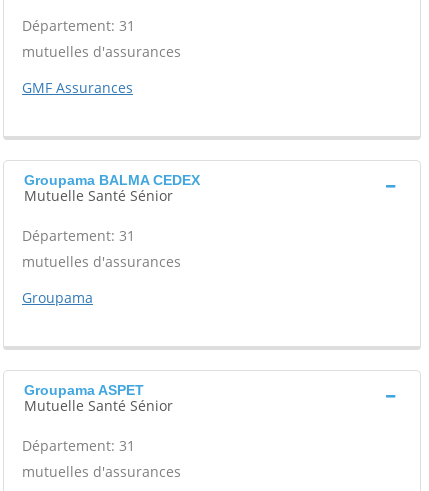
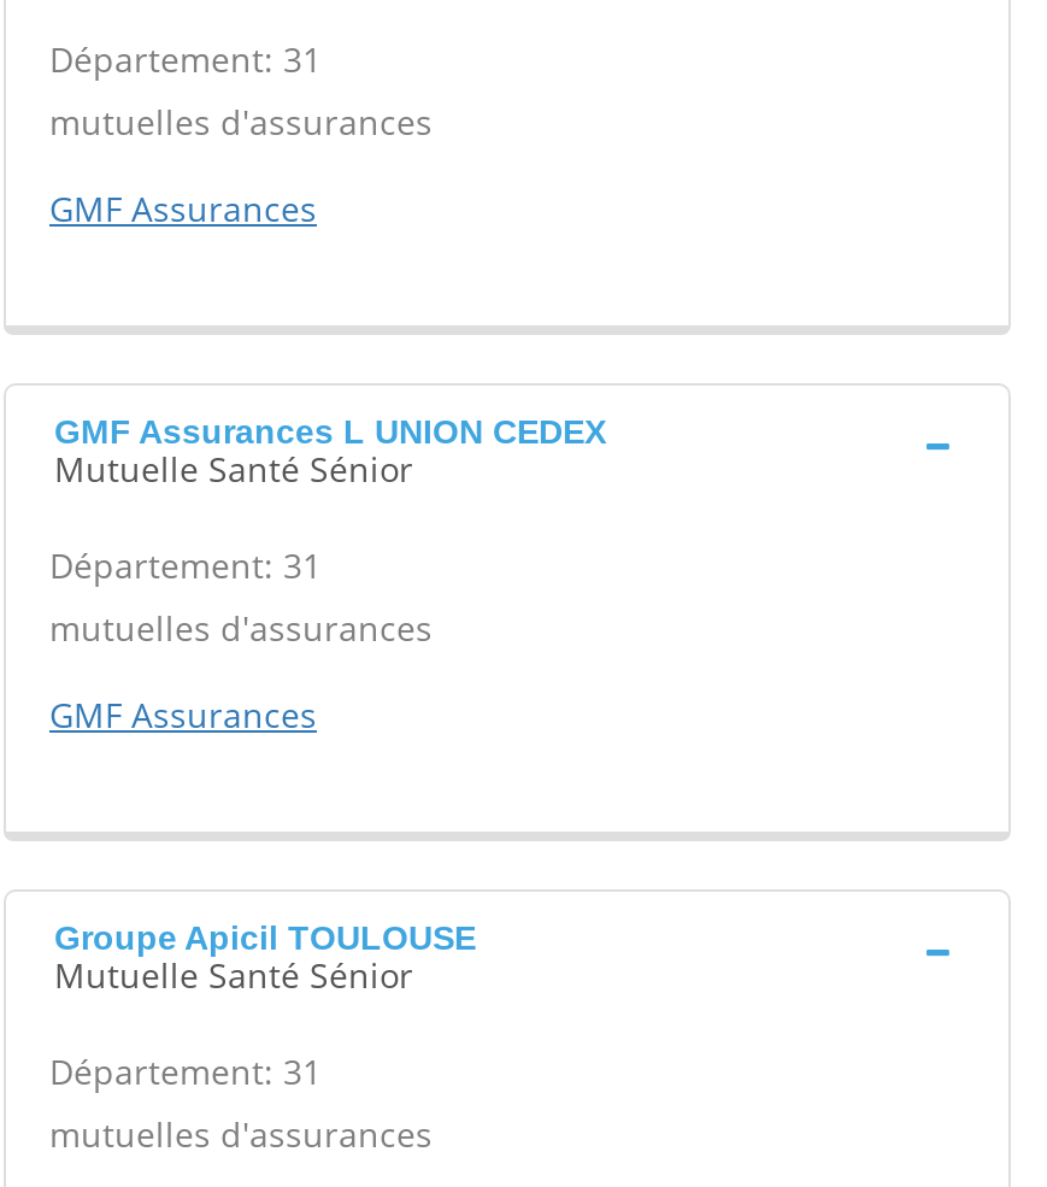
- Groupama BALMA CEDEX
+ GMF Assurances L UNION CEDEX

- Groupama
+ GMF Assurances

- Groupama ASPET
+ Groupe Apicil TOULOUSE
